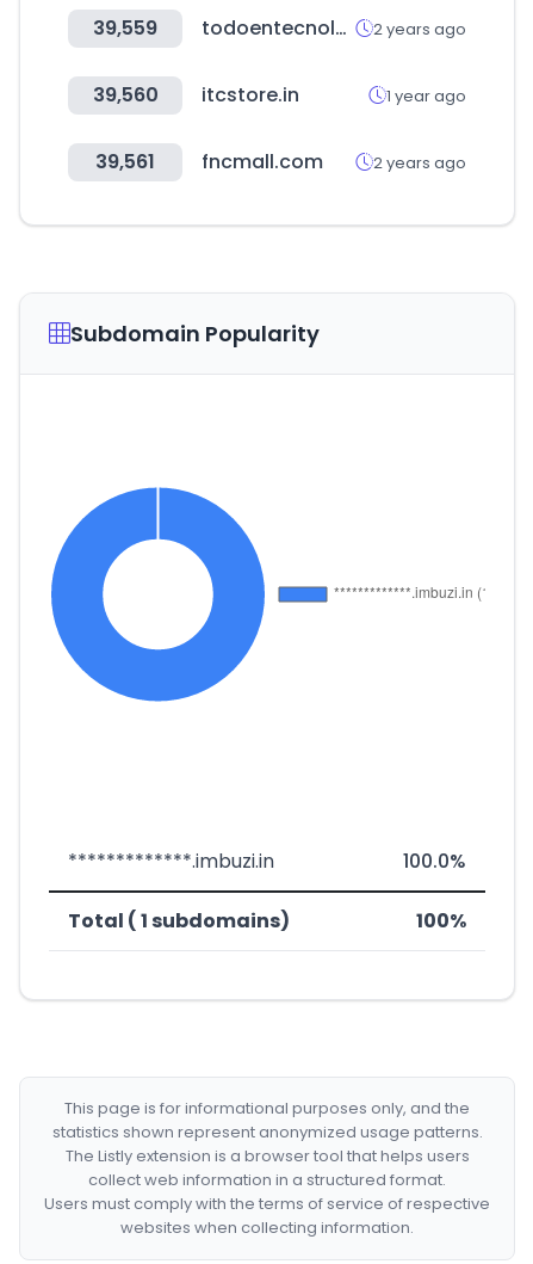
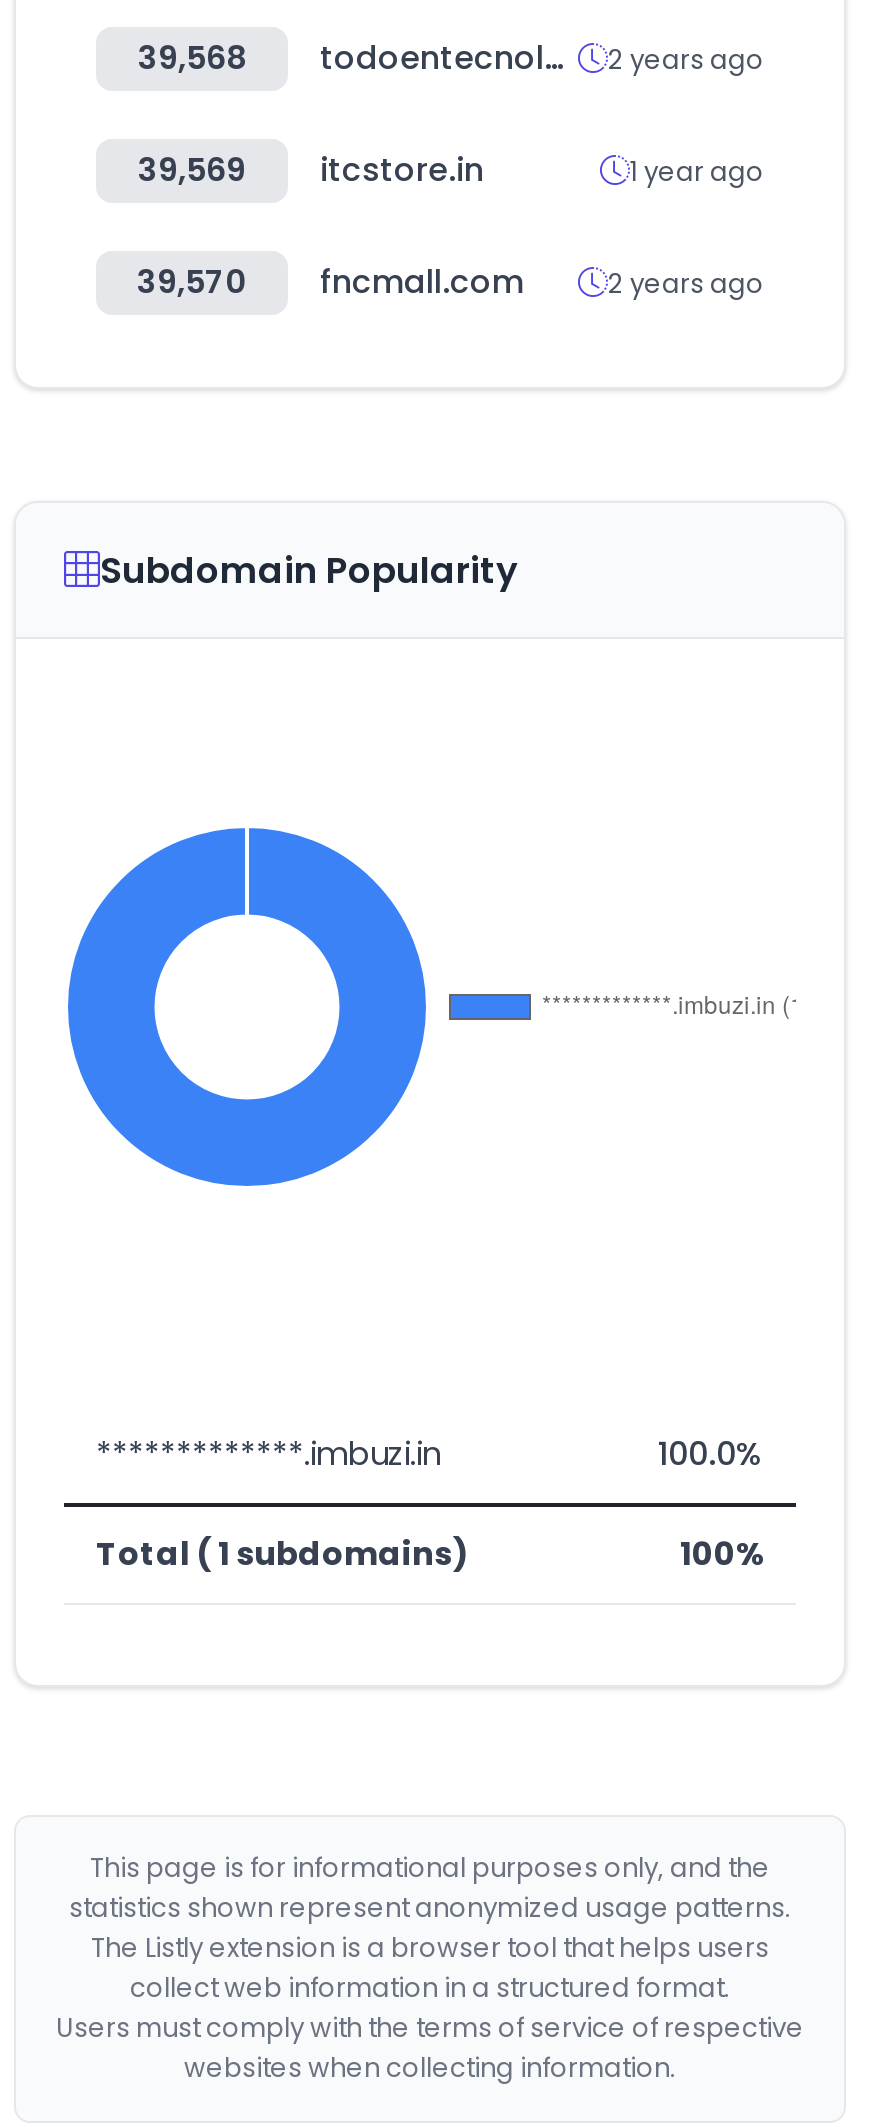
- 39,559
+ 39,568

- 39,560 itcstore.in
+ 39,569 itcstore.in

- 39,561 fncmall.com
+ 39,570 fncmall.com
